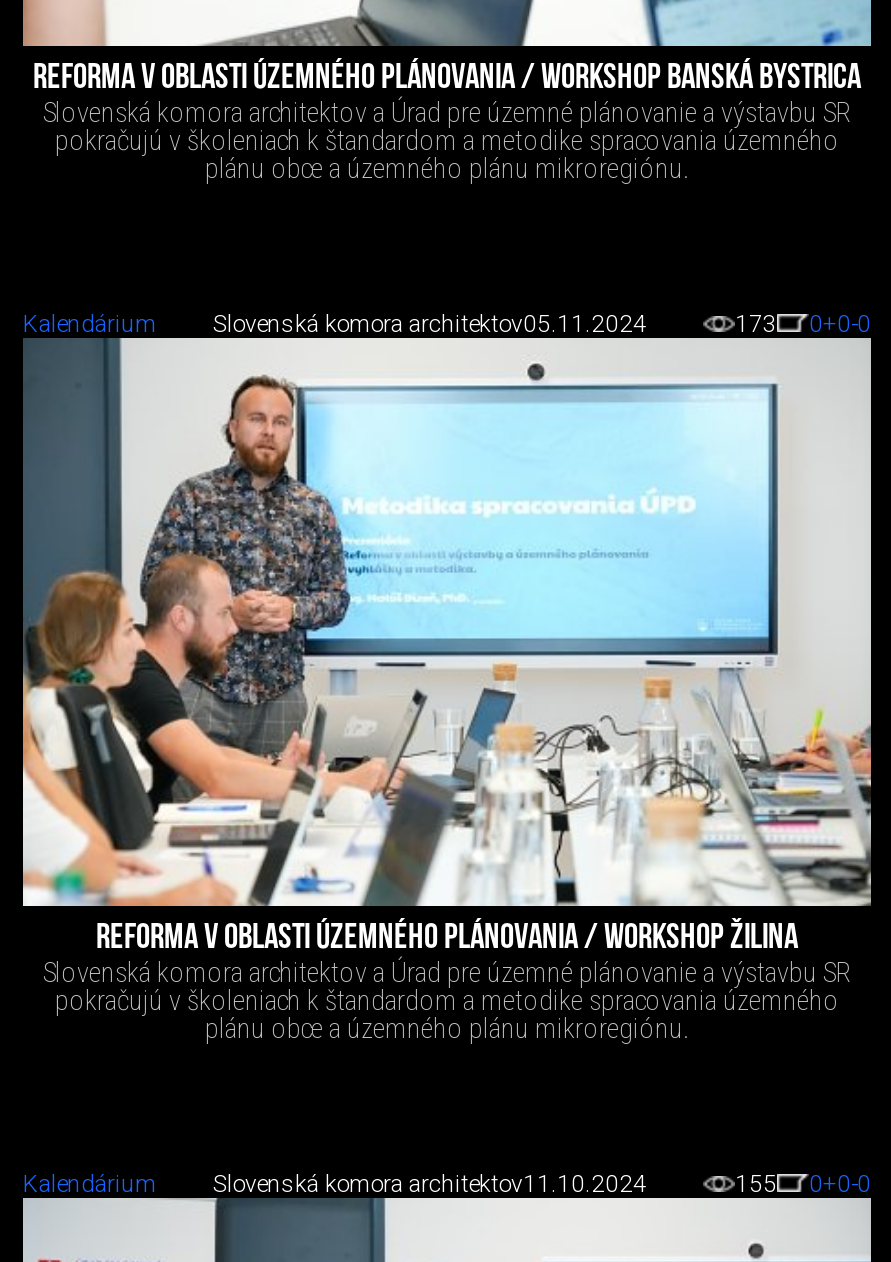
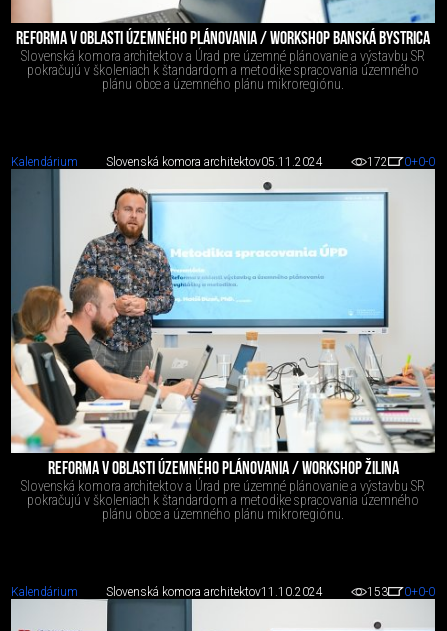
- 173 0+0-0
+ 172 0+0-0

- 155
+ 153
